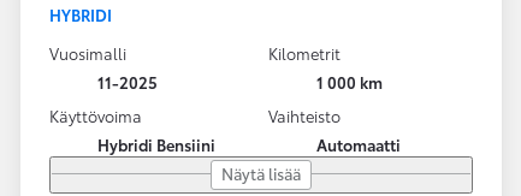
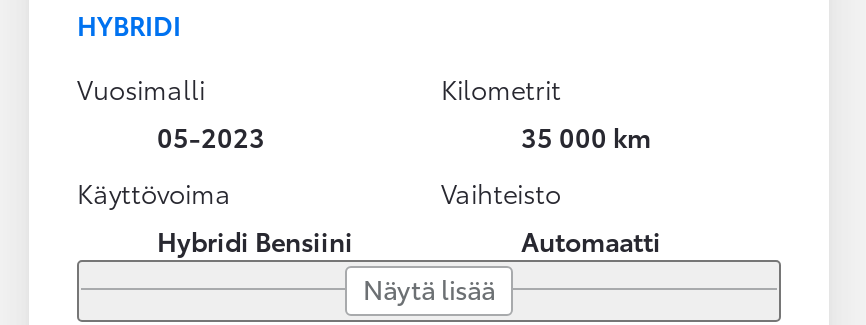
- 11-2025
+ 05-2023

- 1 000 km
+ 35 000 km
